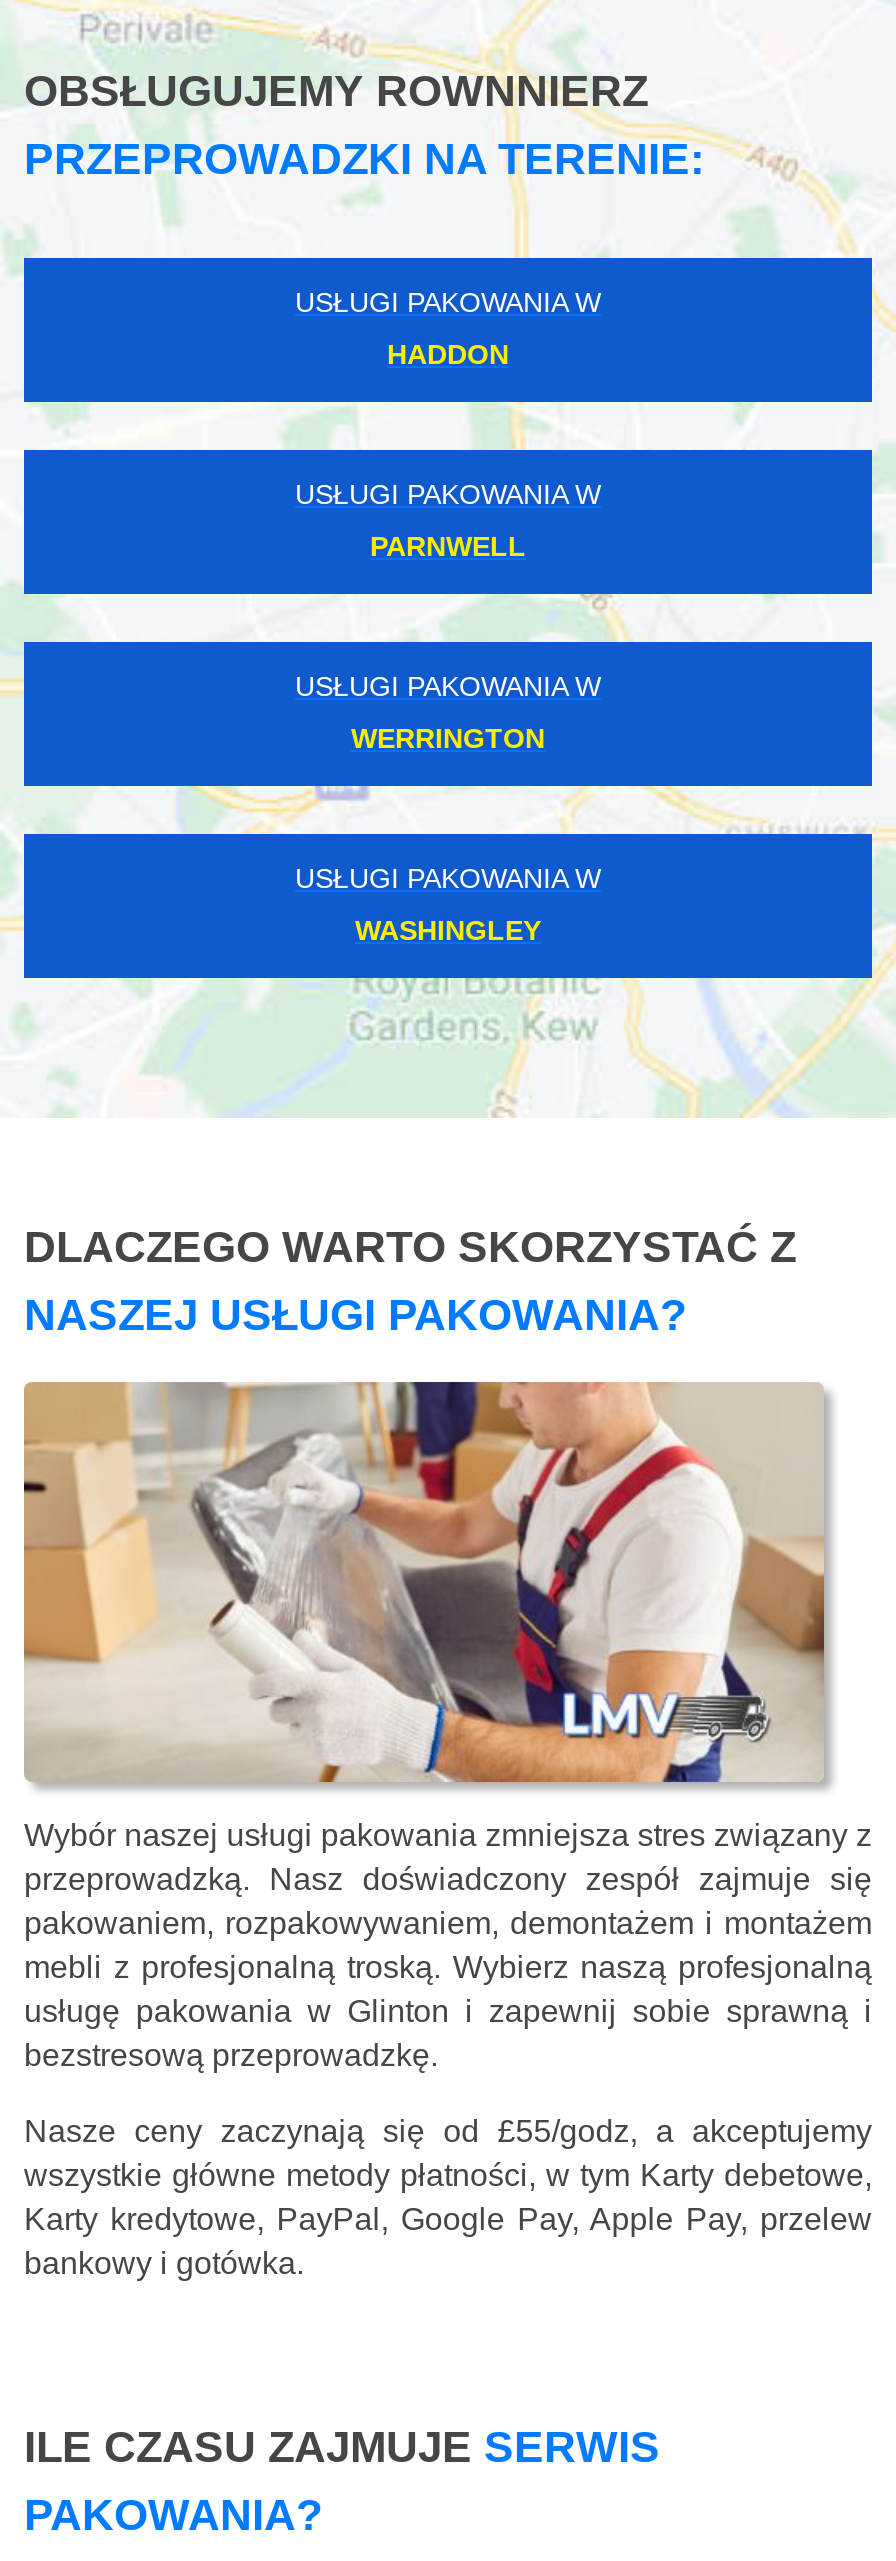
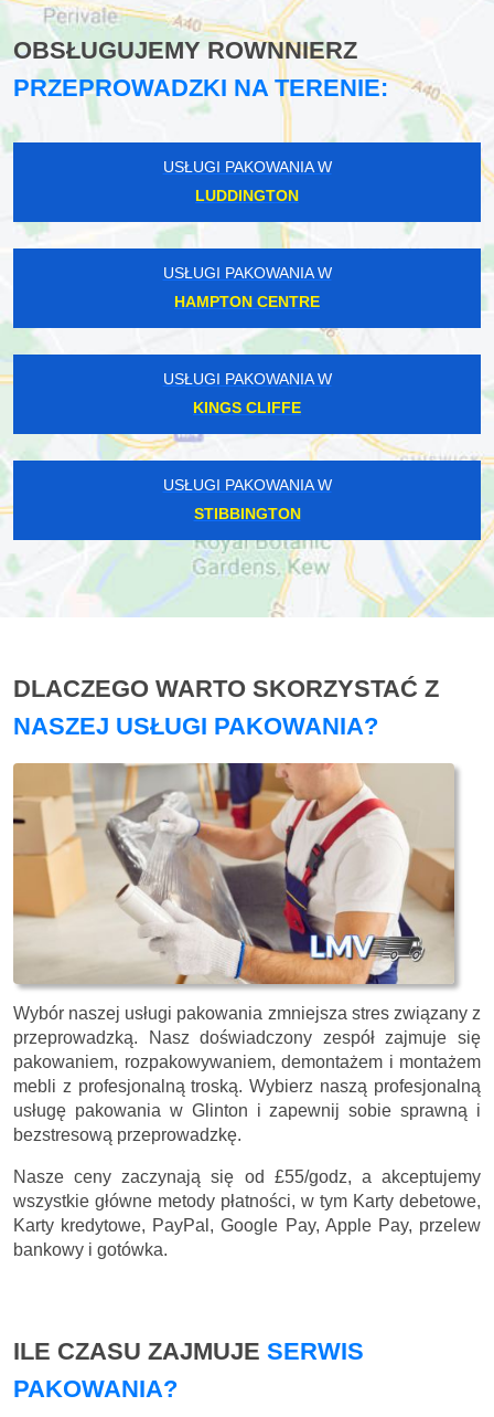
- HADDON
+ LUDDINGTON

- PARNWELL
+ HAMPTON CENTRE

- WERRINGTON
+ KINGS CLIFFE

- WASHINGLEY
+ STIBBINGTON
